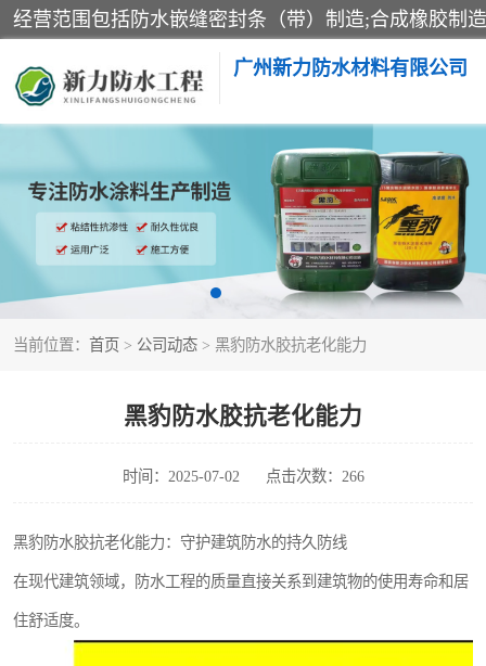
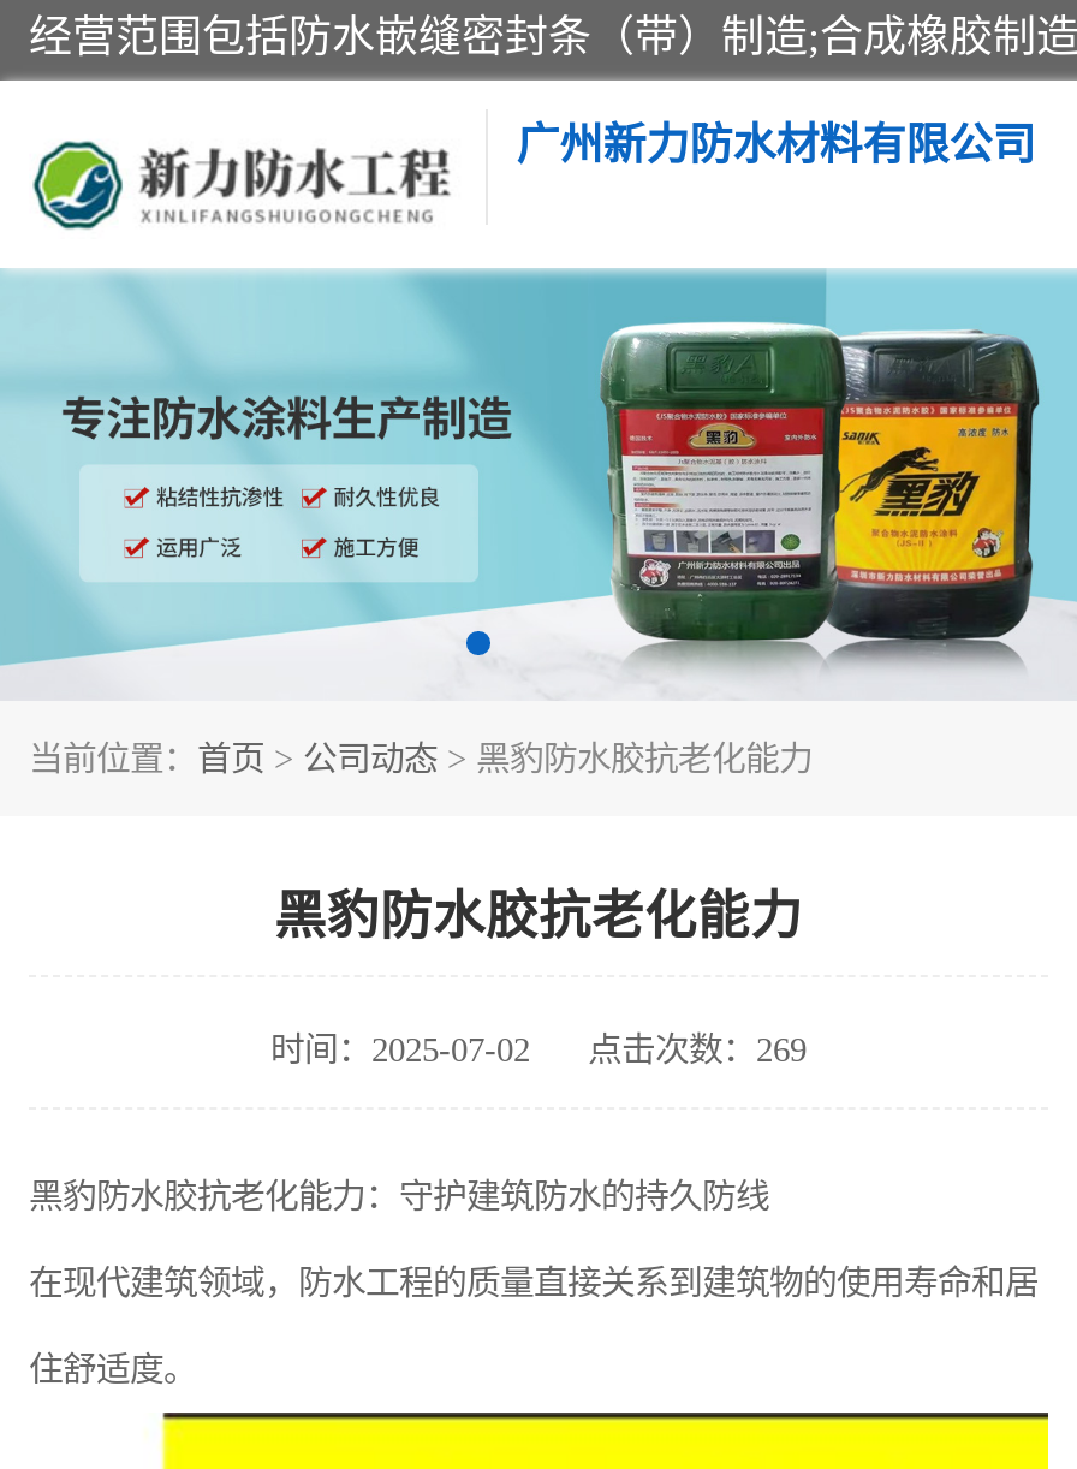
- 时间：2025-07-02 点击次数：266
+ 时间：2025-07-02 点击次数：269
